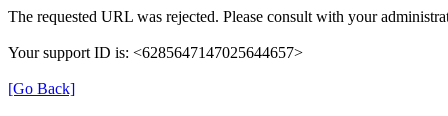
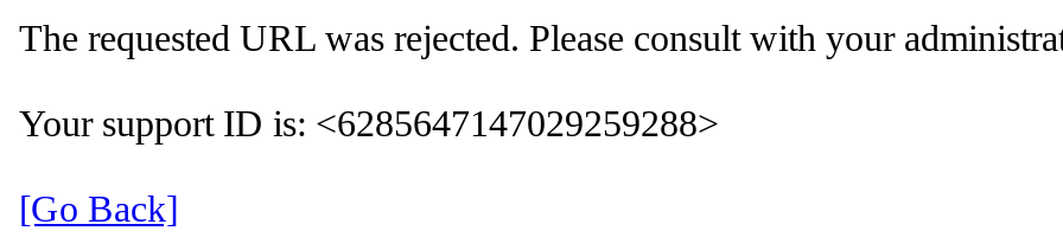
- Your support ID is: <6285647147025644657>
+ Your support ID is: <6285647147029259288>
